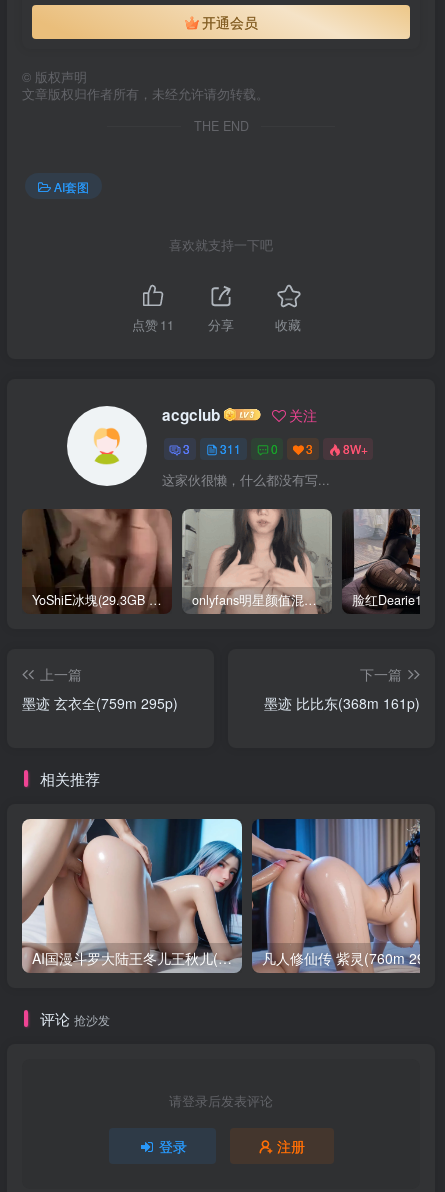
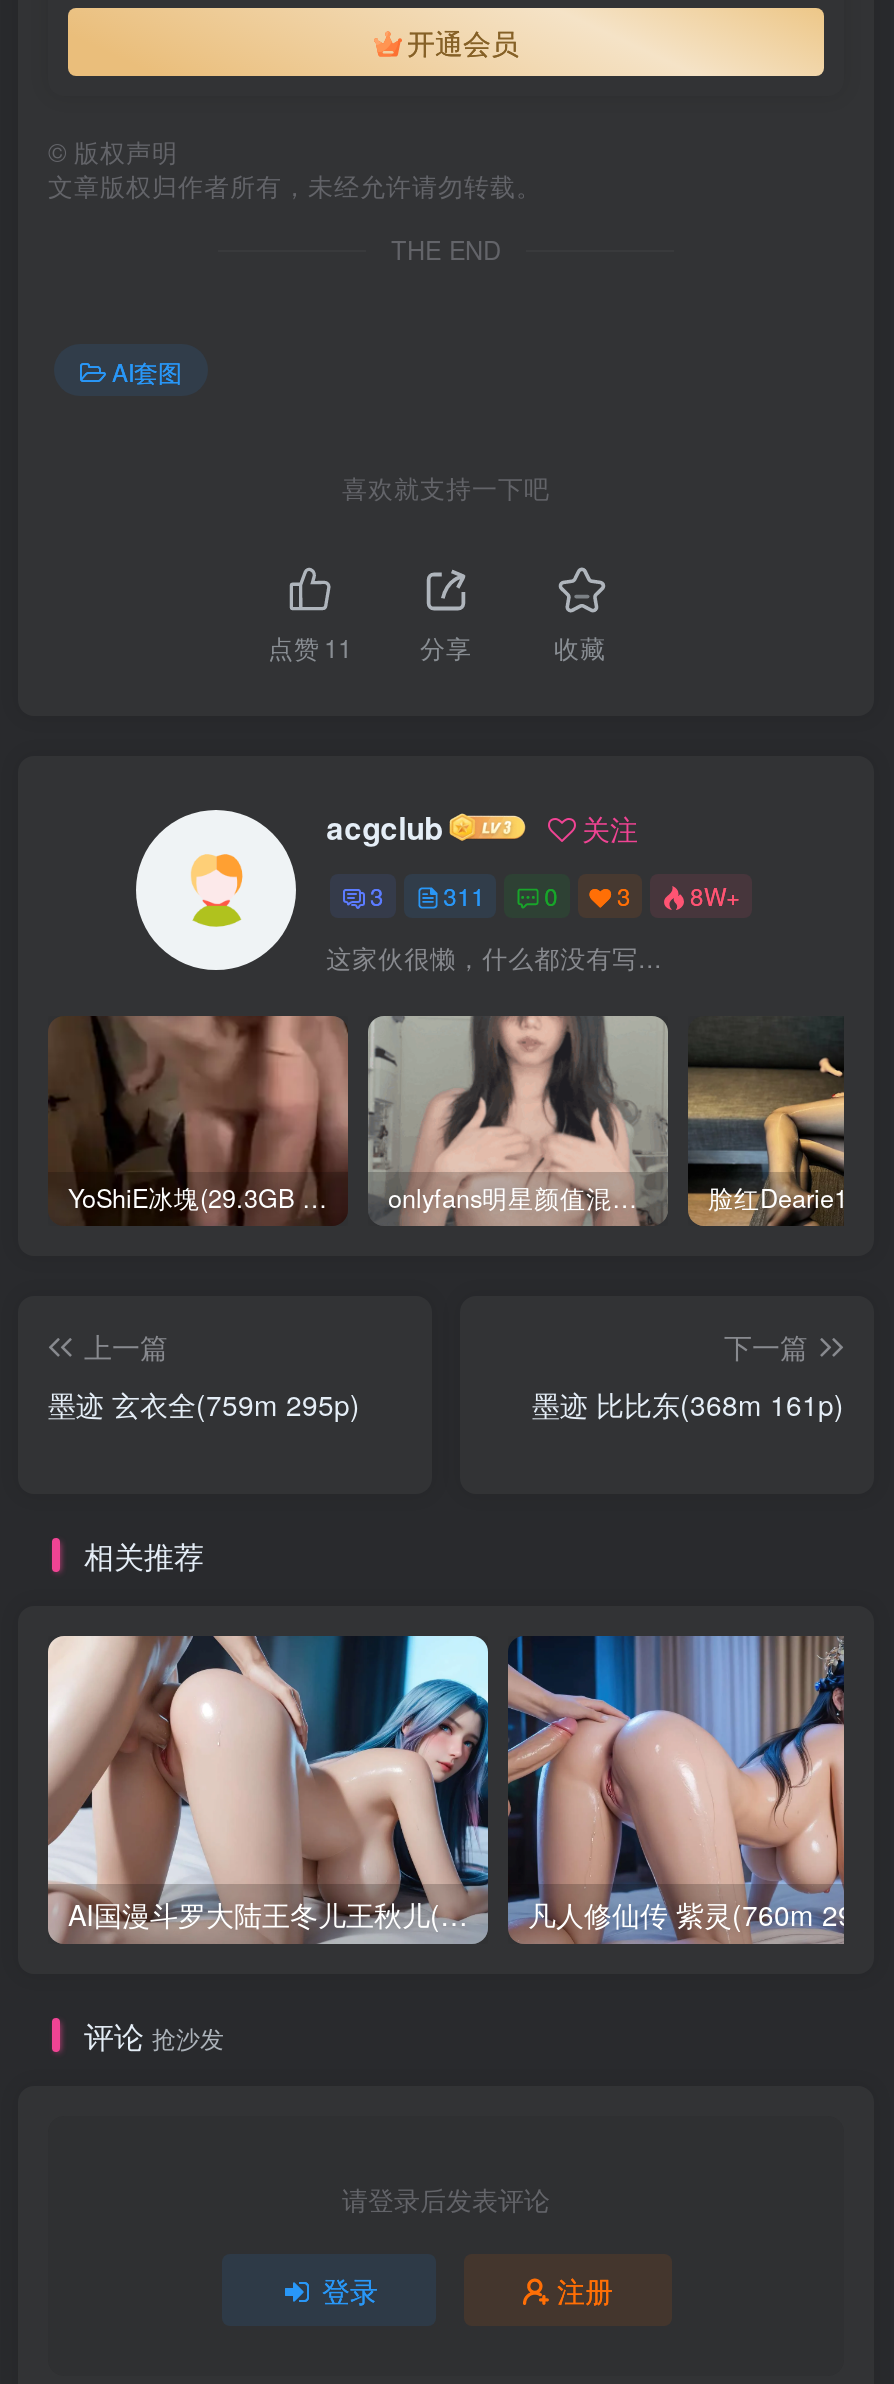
- [image]
+ [image]
